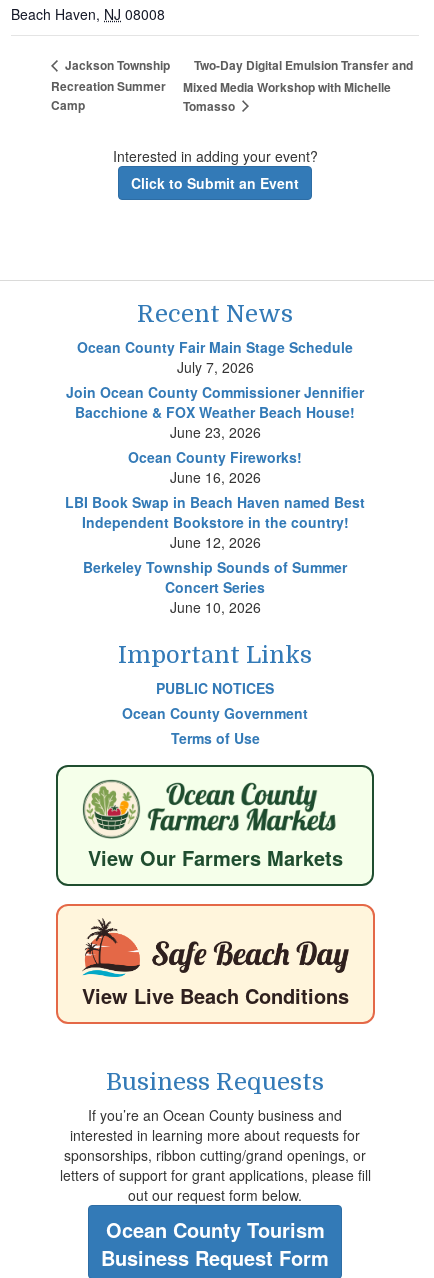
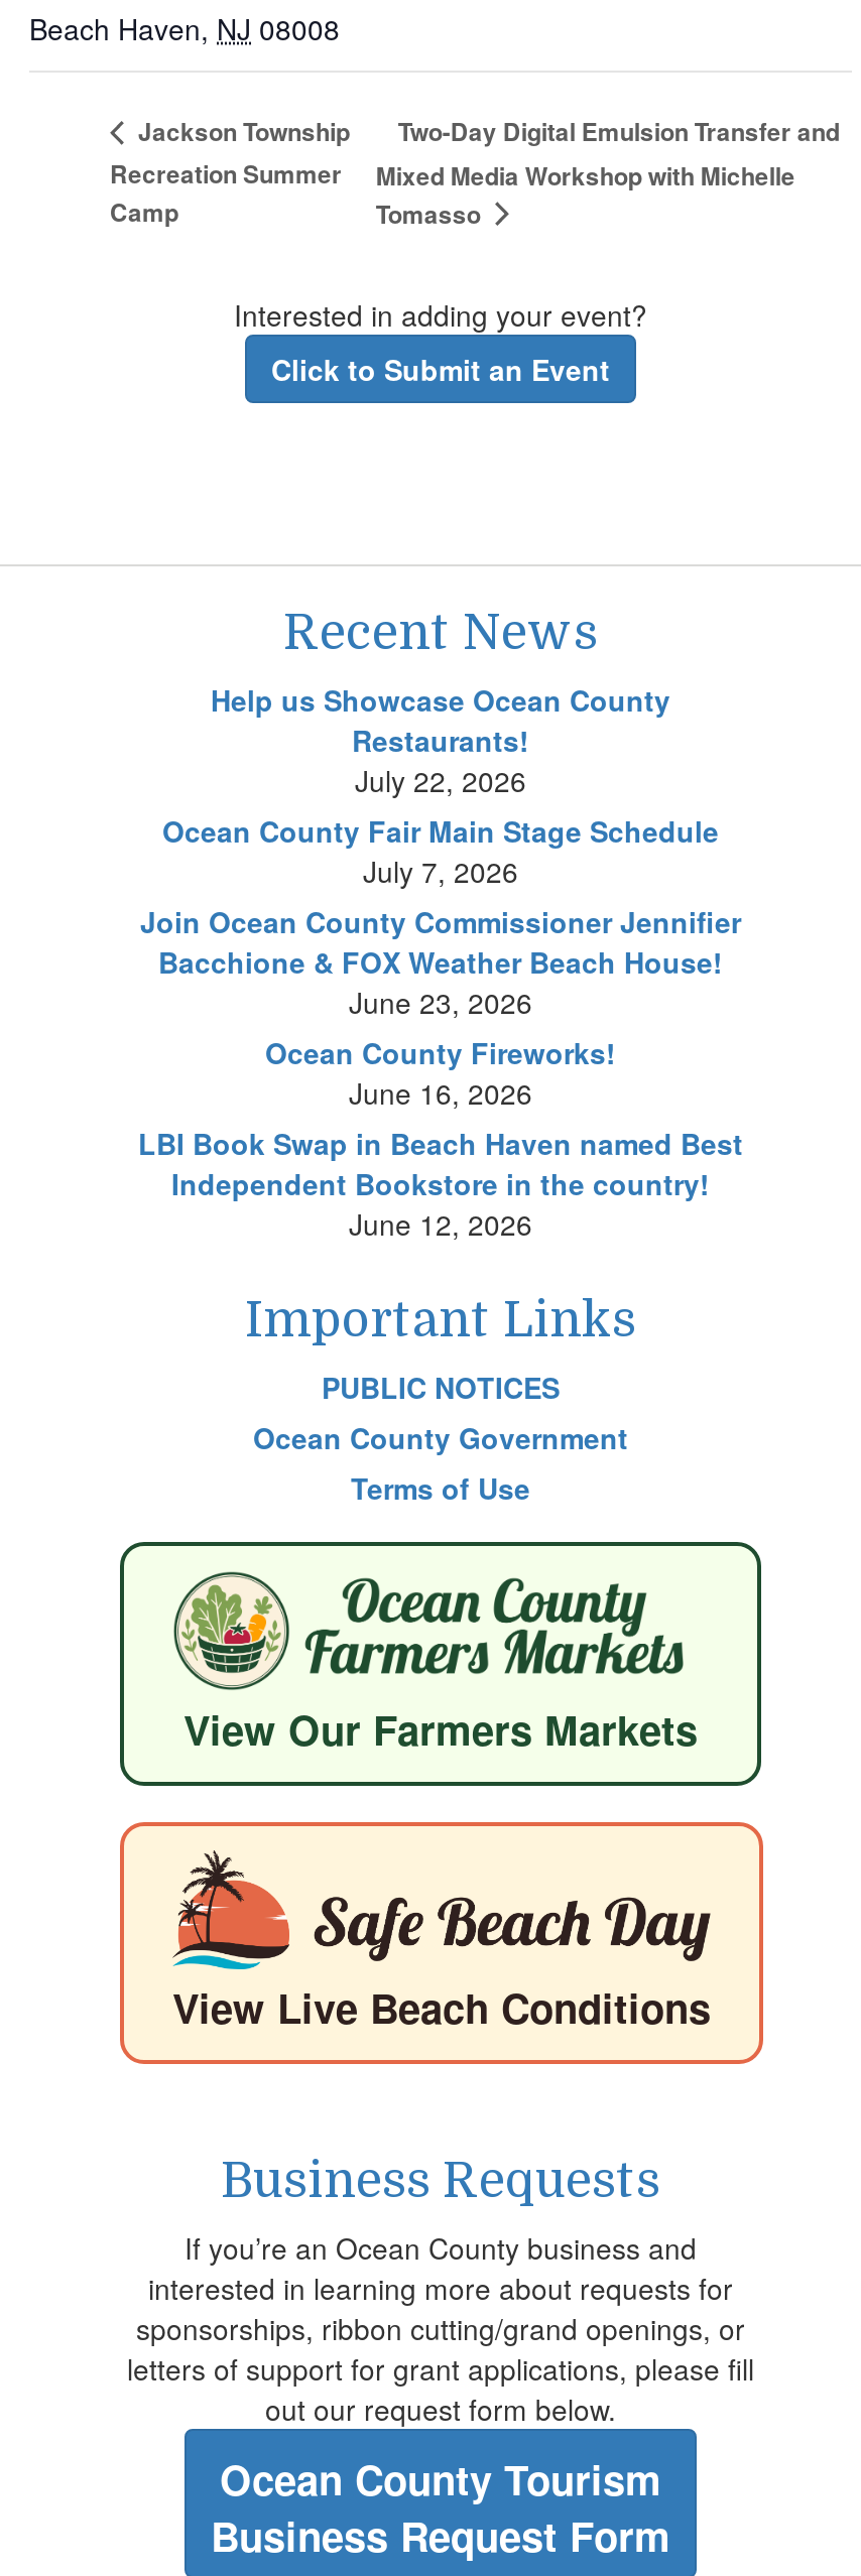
+ Help us Showcase Ocean County
+ Restaurants!
+ July 22, 2026

moved down: Ocean County Fair Main Stage Schedule | July 7, 2026 | Join Ocean County Commissioner Jennifier | ... | Independent Bookstore in the country! | June 12, 2026

- Berkeley Township Sounds of Summer
- Concert Series
- June 10, 2026
